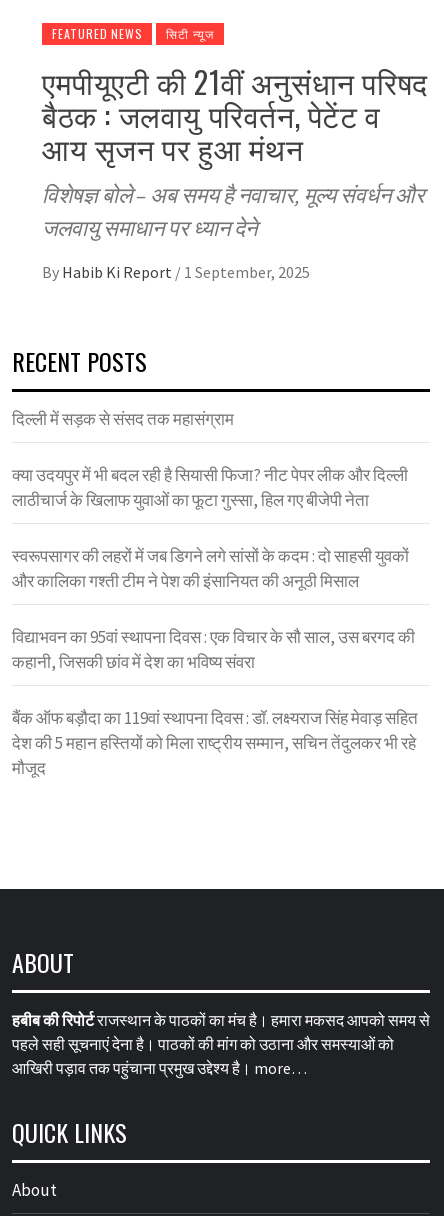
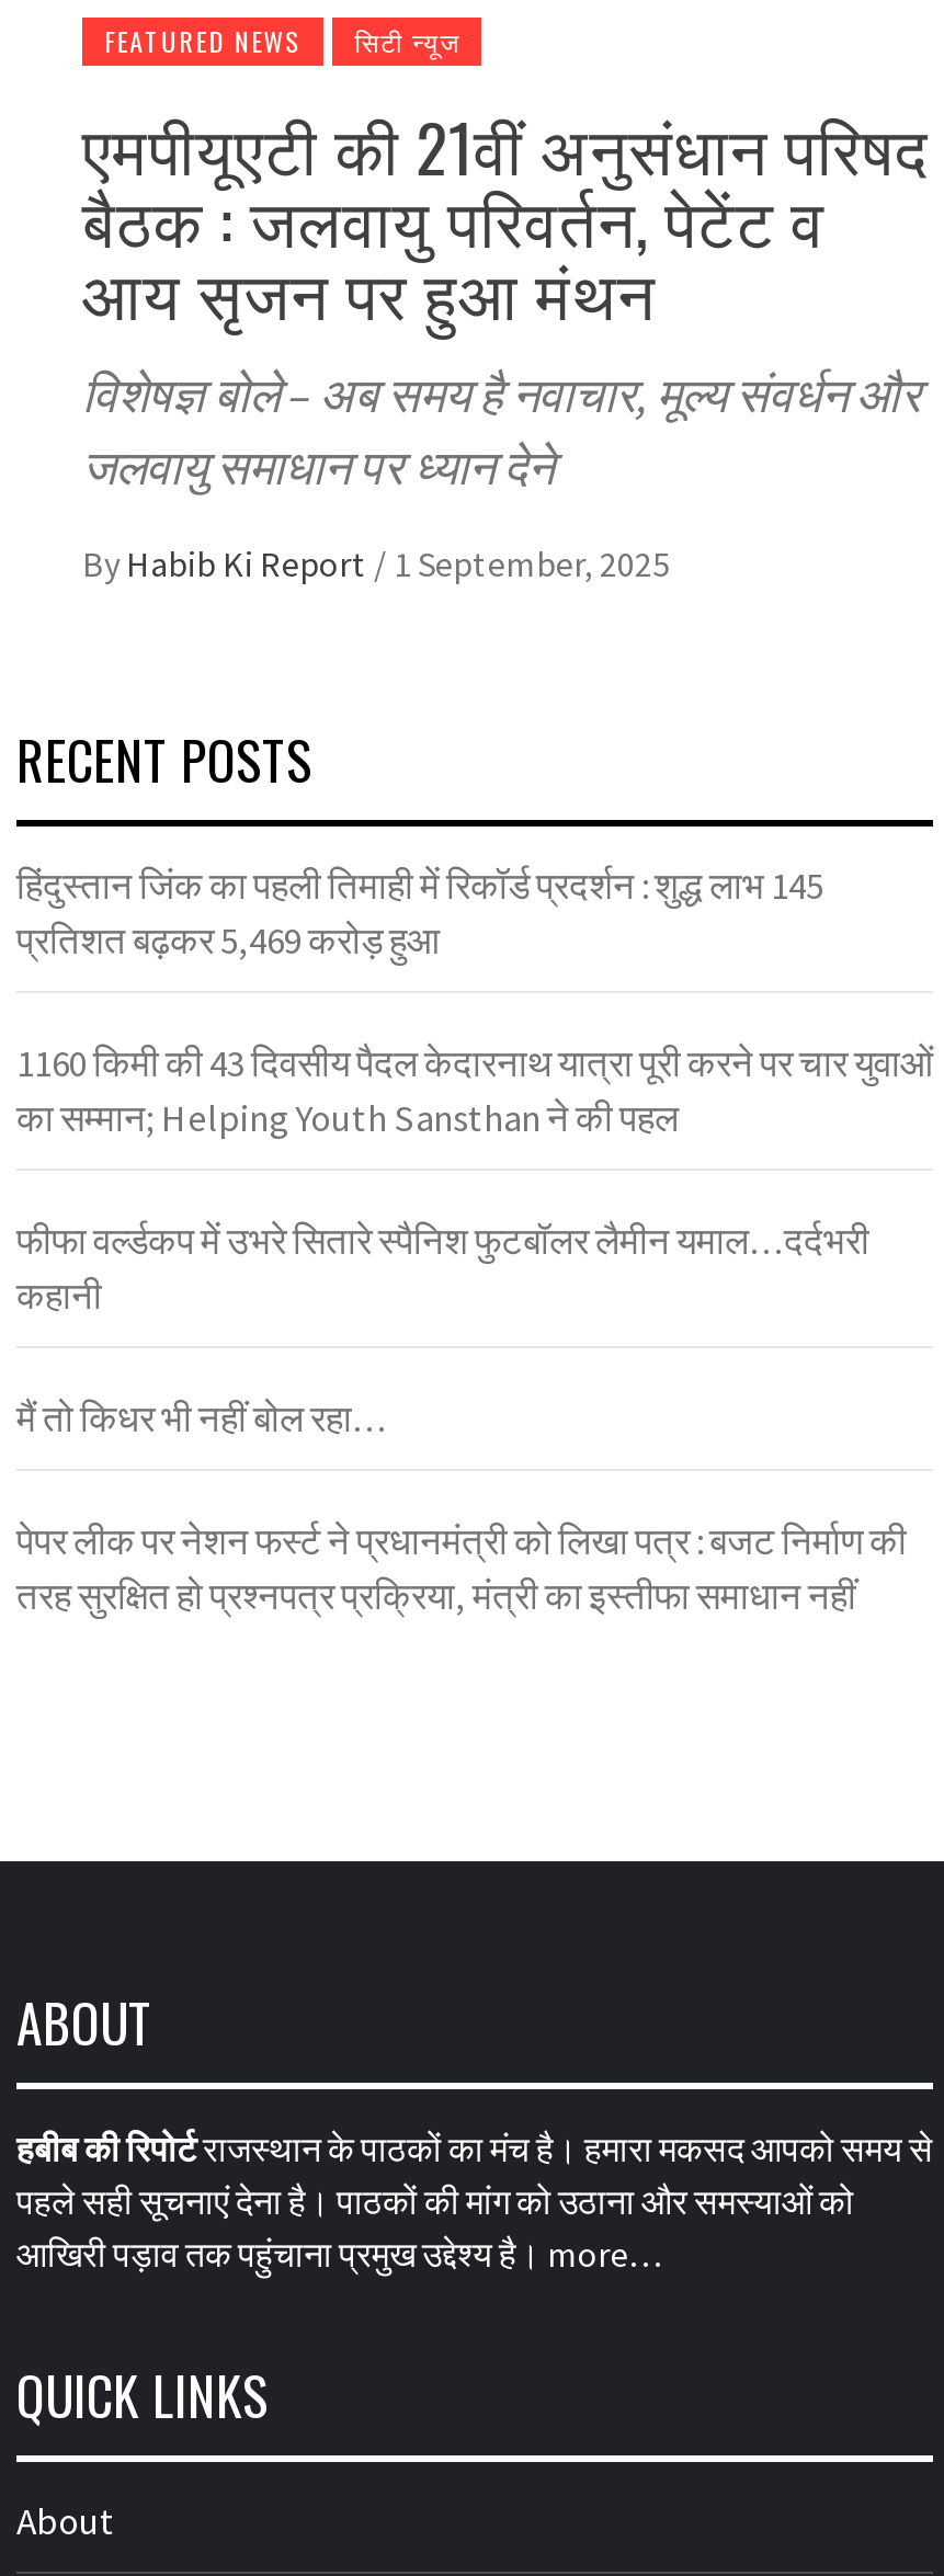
- दिल्ली में सड़क से संसद तक महासंग्राम
+ हिंदुस्तान जिंक का पहली तिमाही में रिकॉर्ड प्रदर्शन : शुद्ध लाभ 145
+ प्रतिशत बढ़कर 5,469 करोड़ हुआ

- क्या उदयपुर में भी बदल रही है सियासी फिजा? नीट पेपर लीक और दिल्ली
- लाठीचार्ज के खिलाफ युवाओं का फूटा गुस्सा, हिल गए बीजेपी नेता
+ 1160 किमी की 43 दिवसीय पैदल केदारनाथ यात्रा पूरी करने पर चार युवाओं
+ का सम्मान; Helping Youth Sansthan ने की पहल

- स्वरूपसागर की लहरों में जब डिगने लगे सांसों के कदम : दो साहसी युवकों
- और कालिका गश्ती टीम ने पेश की इंसानियत की अनूठी मिसाल
+ फीफा वर्ल्डकप में उभरे सितारे स्पैनिश फुटबॉलर लैमीन यमाल…दर्दभरी
+ कहानी

- विद्याभवन का 95वां स्थापना दिवस : एक विचार के सौ साल, उस बरगद की
- कहानी, जिसकी छांव में देश का भविष्य संवरा
+ मैं तो किधर भी नहीं बोल रहा…

- बैंक ऑफ बड़ौदा का 119वां स्थापना दिवस : डॉ. लक्ष्यराज सिंह मेवाड़ सहित
- देश की 5 महान हस्तियों को मिला राष्ट्रीय सम्मान, सचिन तेंदुलकर भी रहे
- मौजूद
+ पेपर लीक पर नेशन फर्स्ट ने प्रधानमंत्री को लिखा पत्र : बजट निर्माण की
+ तरह सुरक्षित हो प्रश्नपत्र प्रक्रिया, मंत्री का इस्तीफा समाधान नहीं
